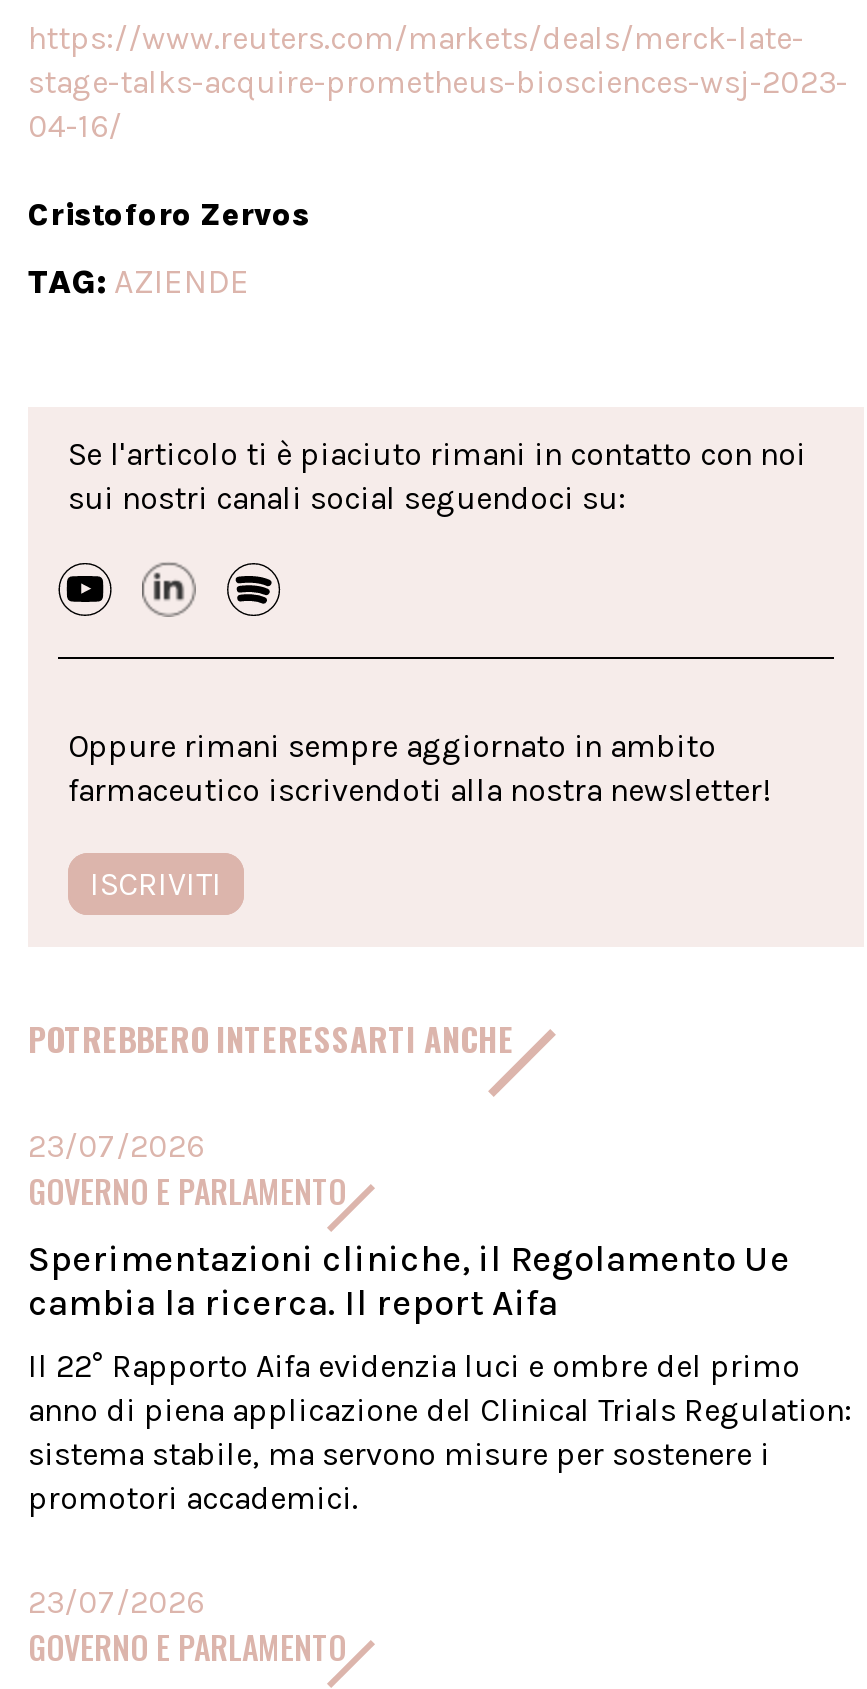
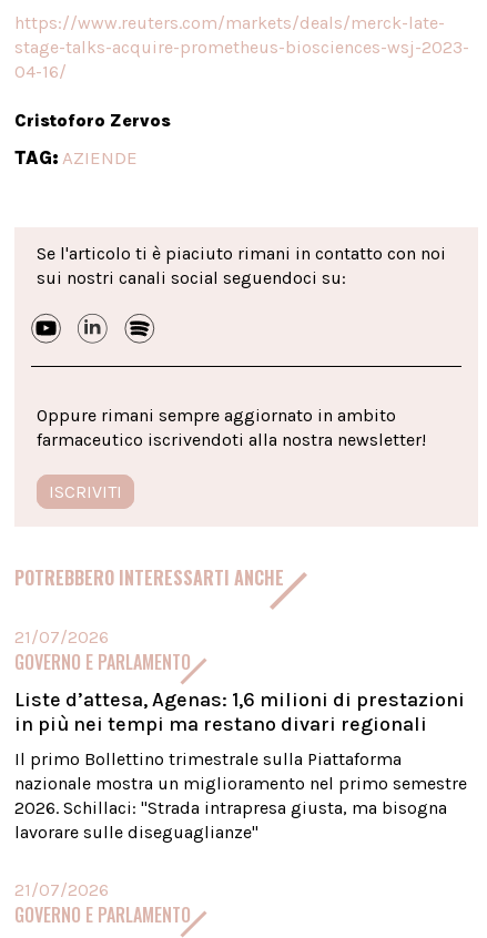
- 23/07/2026
+ 21/07/2026

- Sperimentazioni cliniche, il Regolamento Ue
- cambia la ricerca. Il report Aifa
+ Liste d’attesa, Agenas: 1,6 milioni di prestazioni
+ in più nei tempi ma restano divari regionali

- Il 22° Rapporto Aifa evidenzia luci e ombre del primo
- anno di piena applicazione del Clinical Trials Regulation:
- sistema stabile, ma servono misure per sostenere i
- promotori accademici.
+ Il primo Bollettino trimestrale sulla Piattaforma
+ nazionale mostra un miglioramento nel primo semestre
+ 2026. Schillaci: "Strada intrapresa giusta, ma bisogna
+ lavorare sulle diseguaglianze"

- 23/07/2026
+ 21/07/2026
